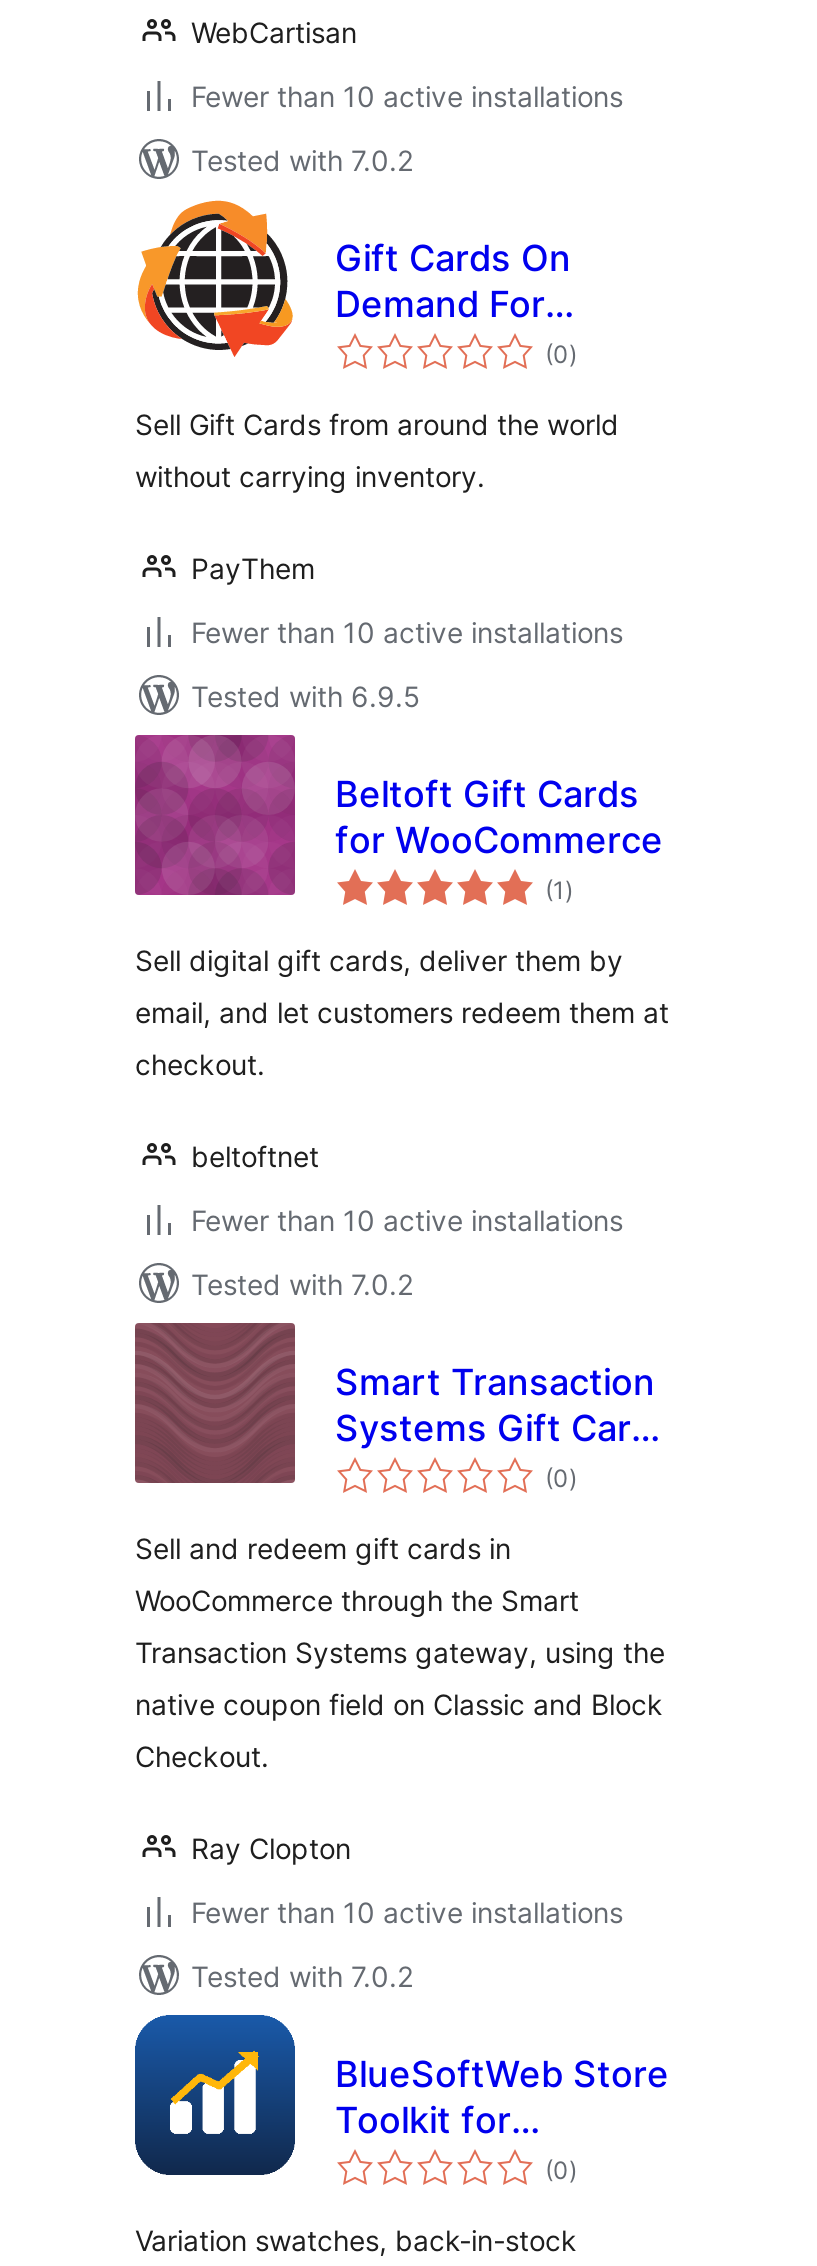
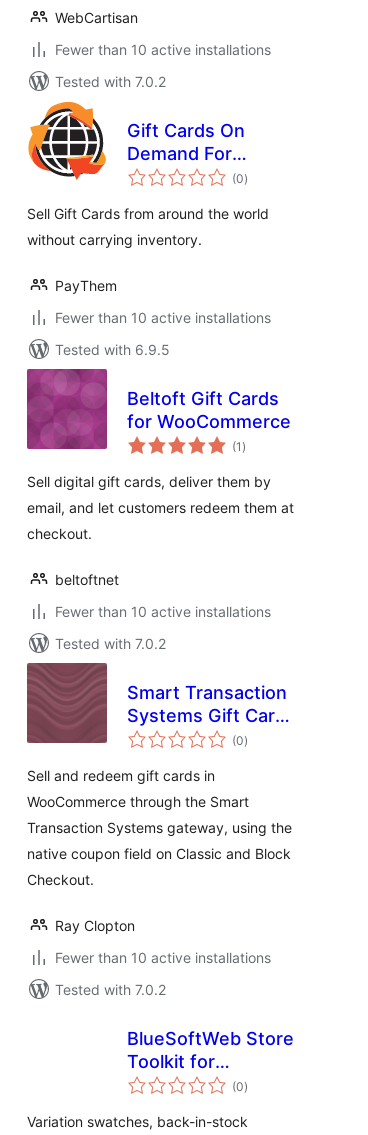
- [image]
